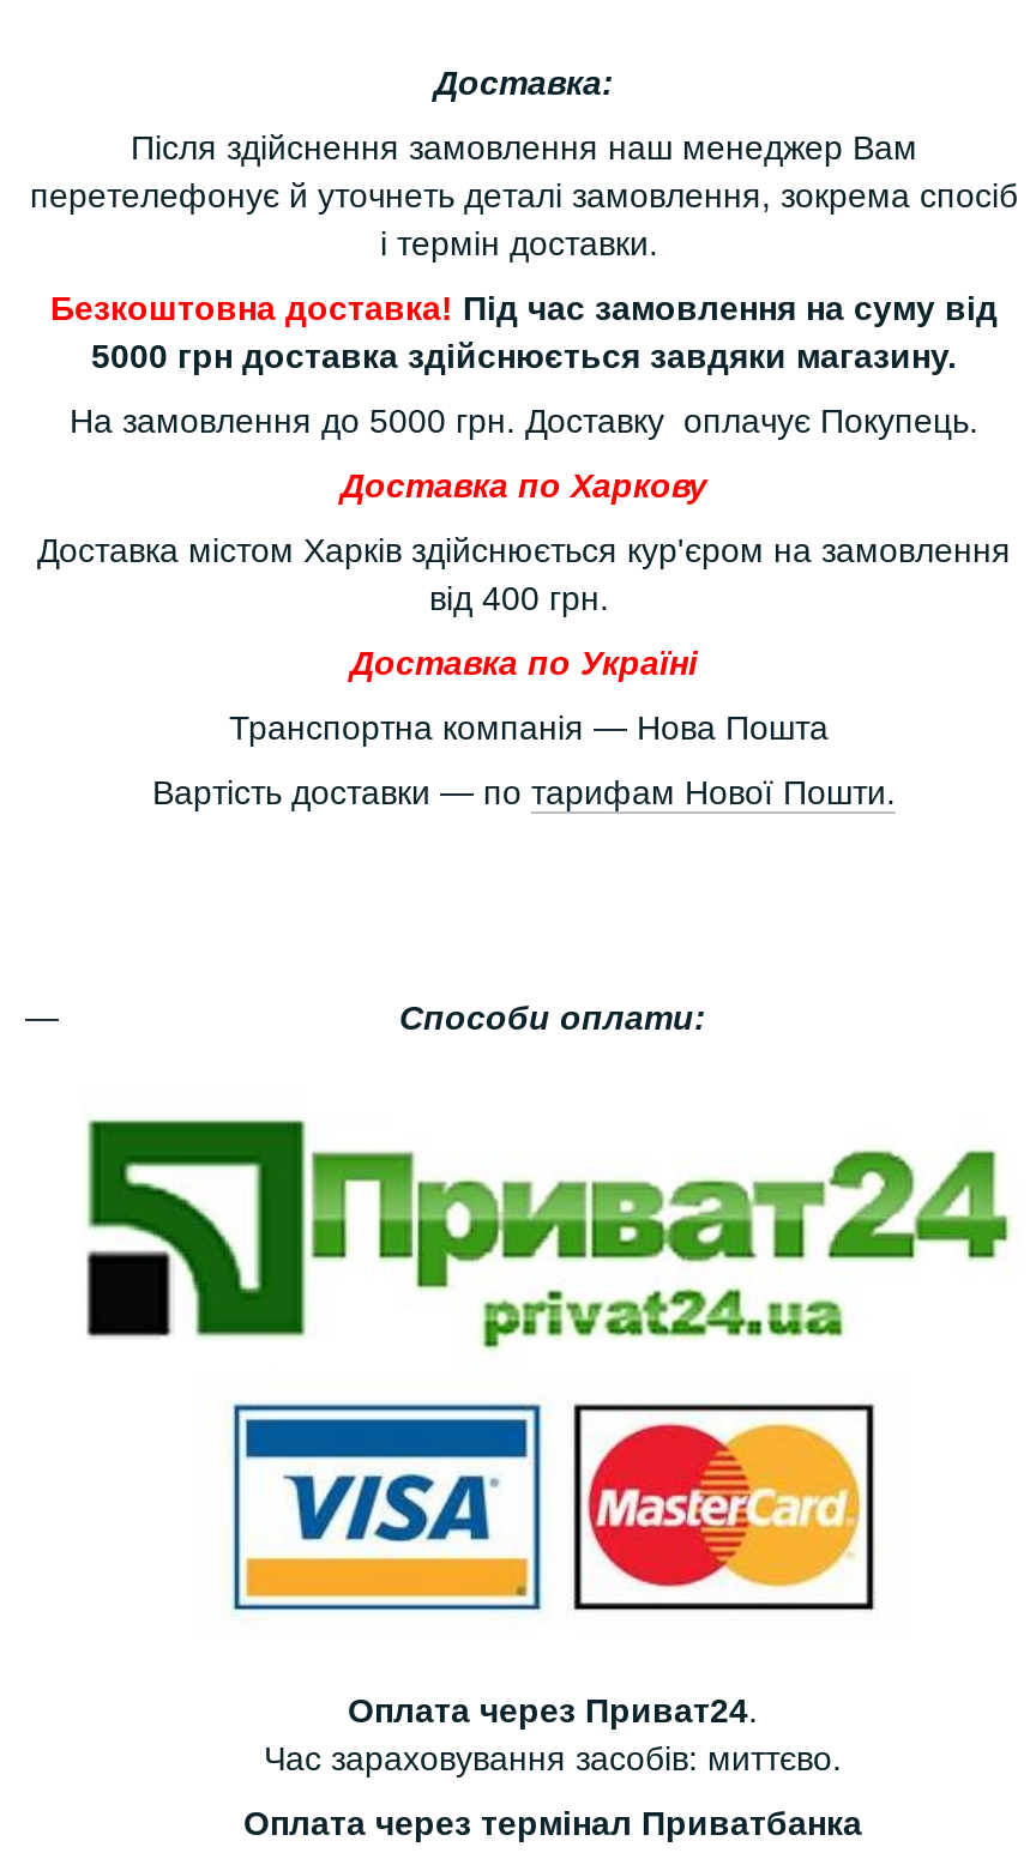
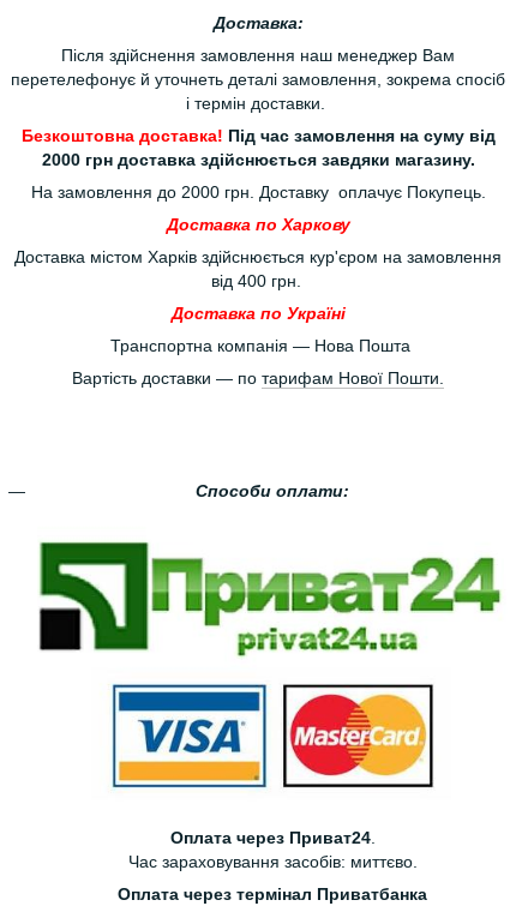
- 5000 грн доставка здійснюється завдяки магазину.
+ 2000 грн доставка здійснюється завдяки магазину.

- На замовлення до 5000 грн. Доставку оплачує Покупець.
+ На замовлення до 2000 грн. Доставку оплачує Покупець.
